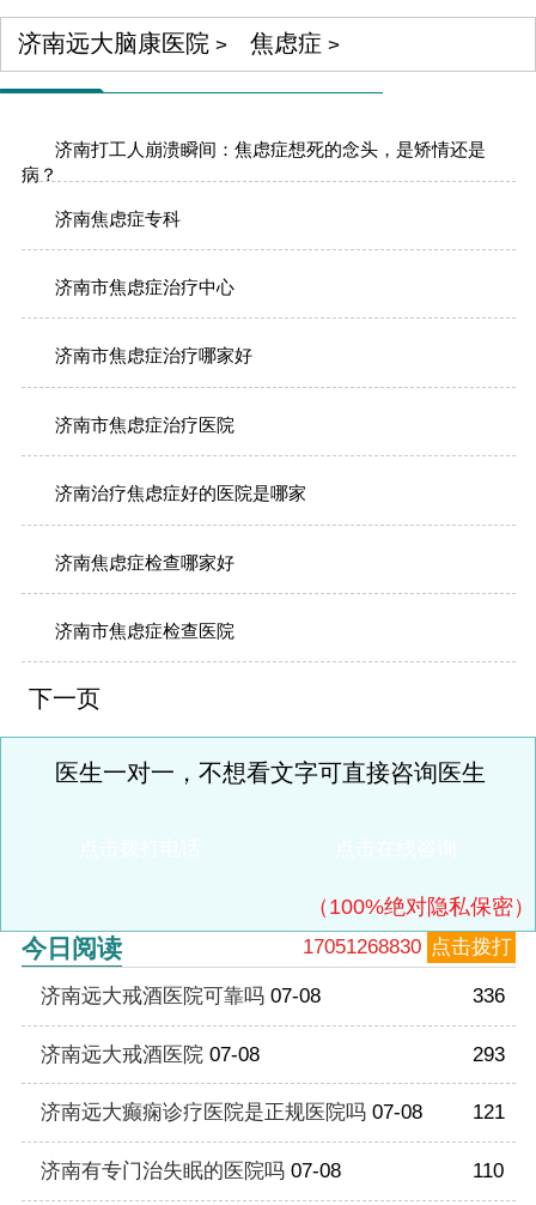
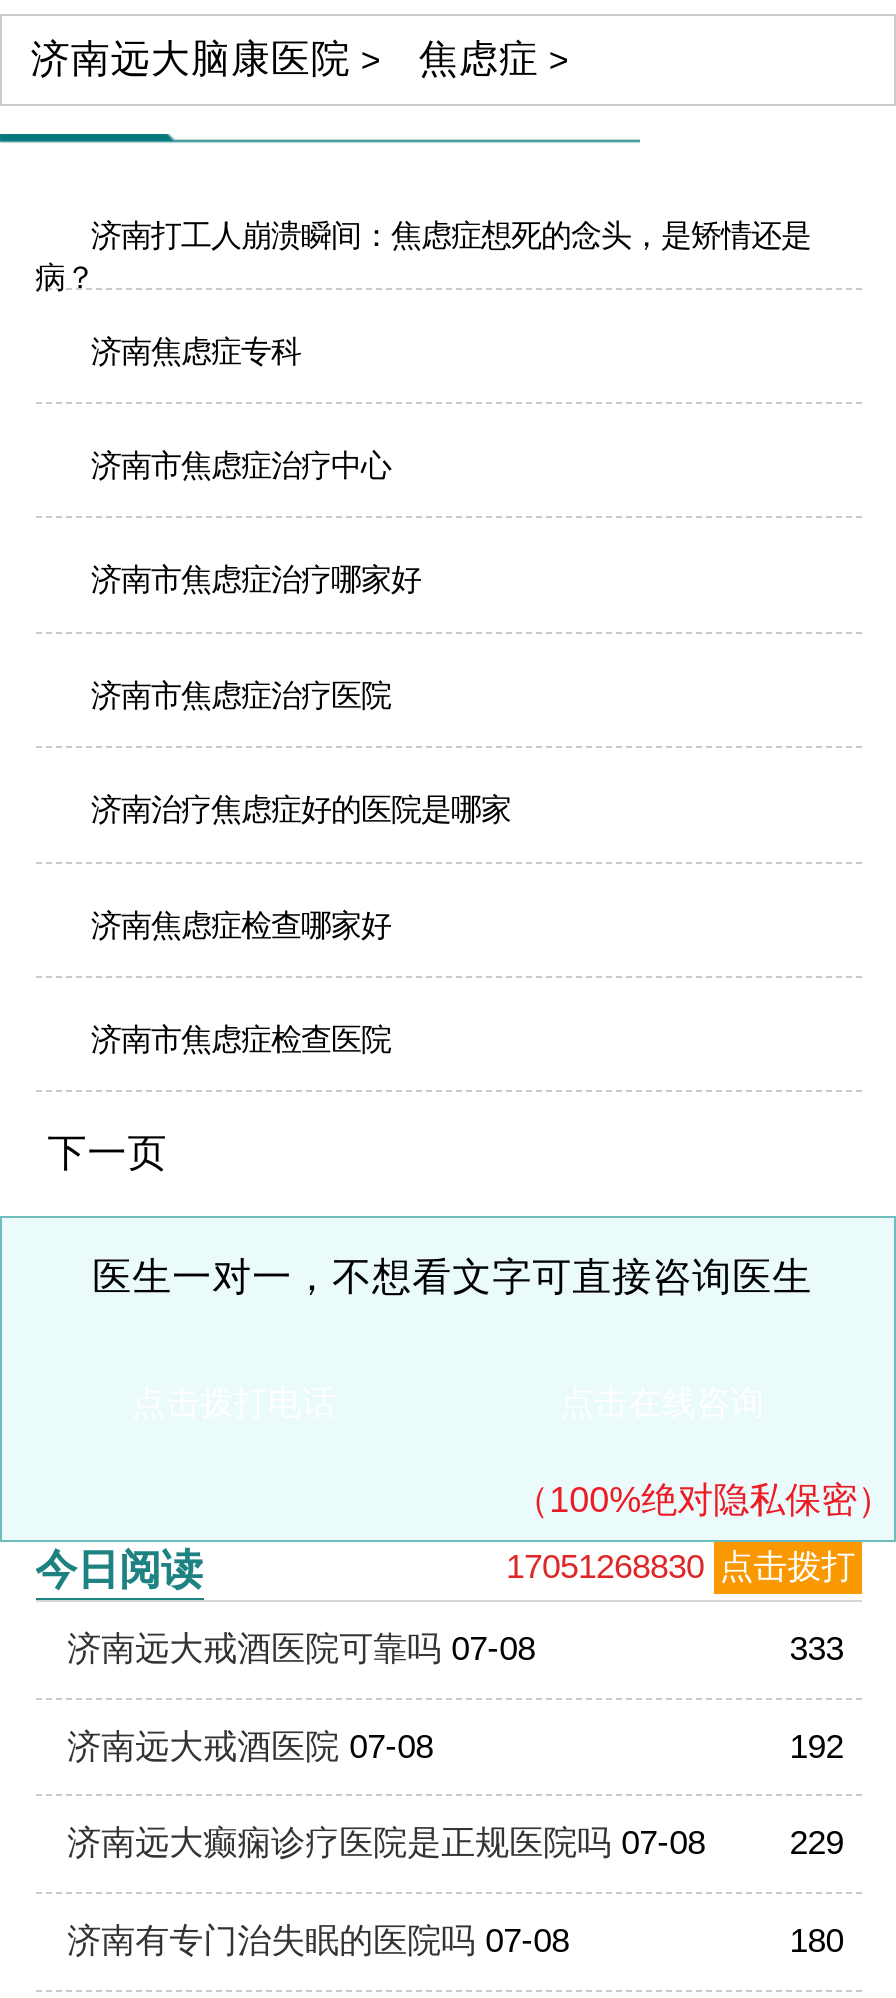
- 336
+ 333

- 293
+ 192

- 121
+ 229

- 110
+ 180
